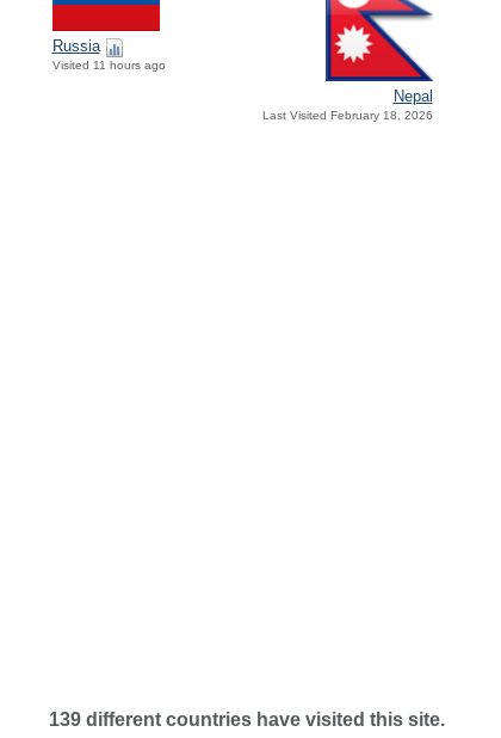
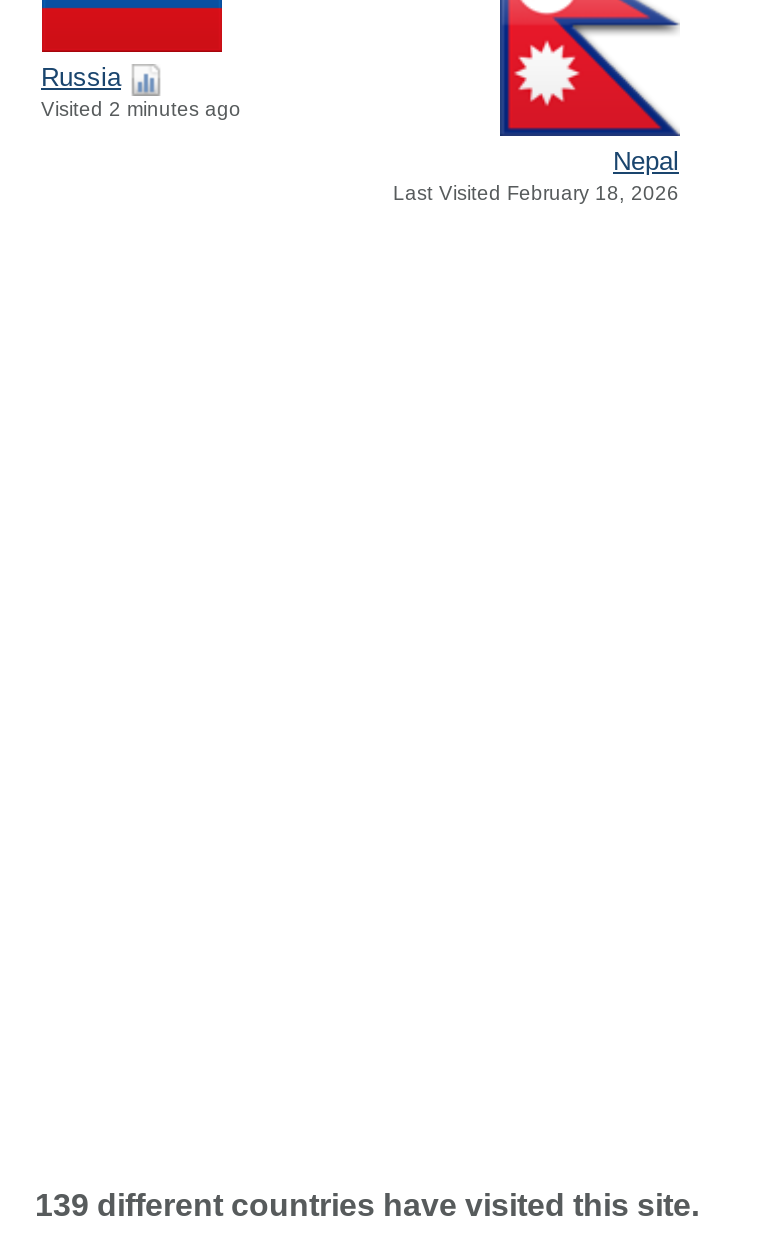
- Visited 11 hours ago
+ Visited 2 minutes ago
